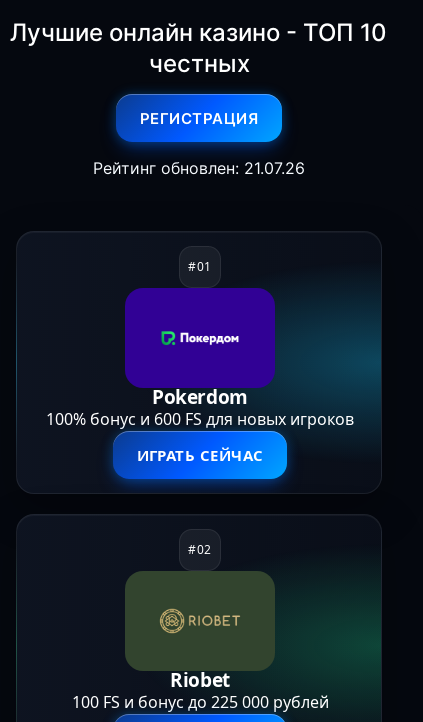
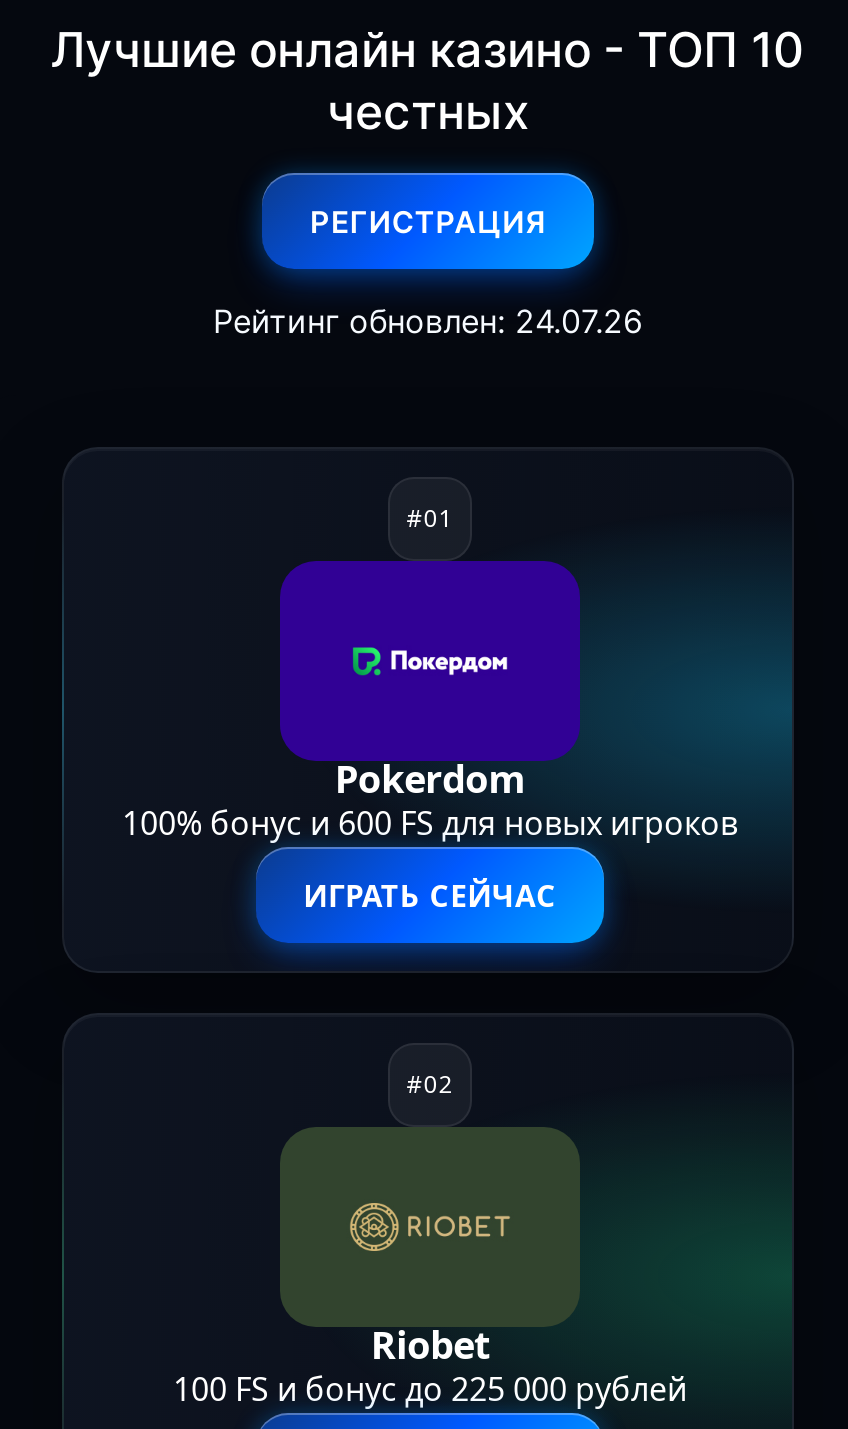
- Рейтинг обновлен: 21.07.26
+ Рейтинг обновлен: 24.07.26
